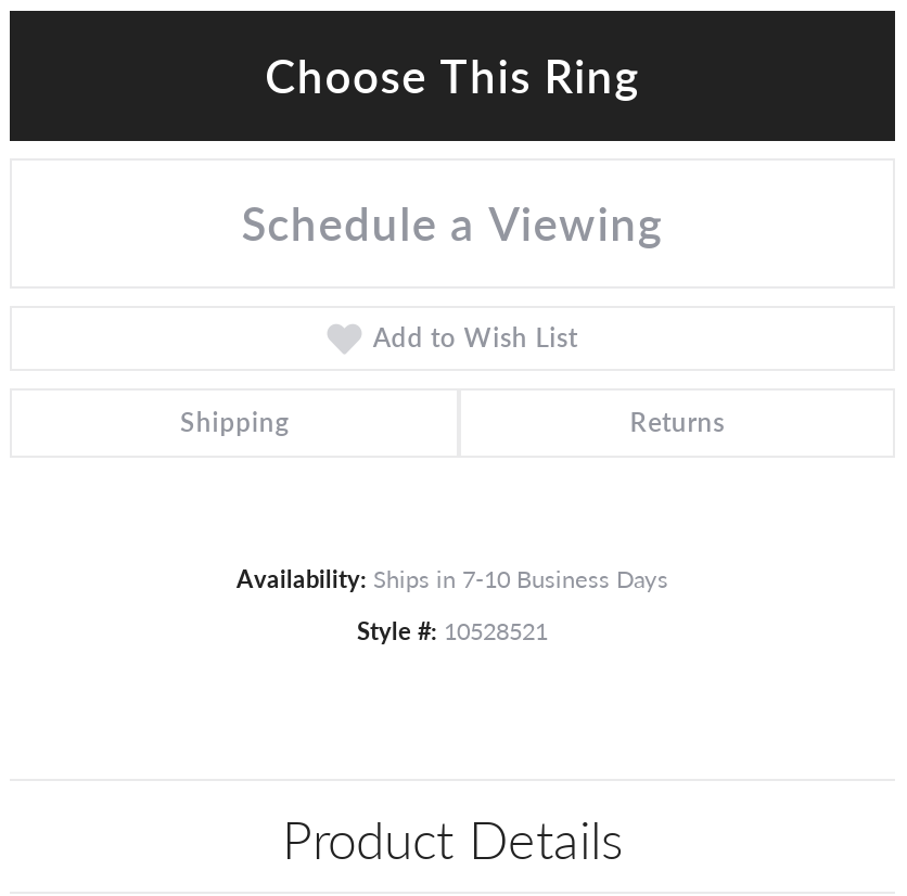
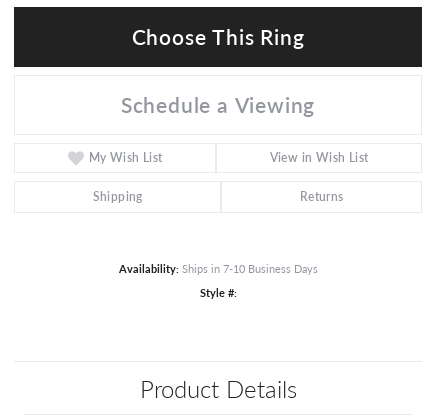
- Add to Wish List
+ My Wish List
+ View in Wish List

- Style #: 10528521
+ Style #:
